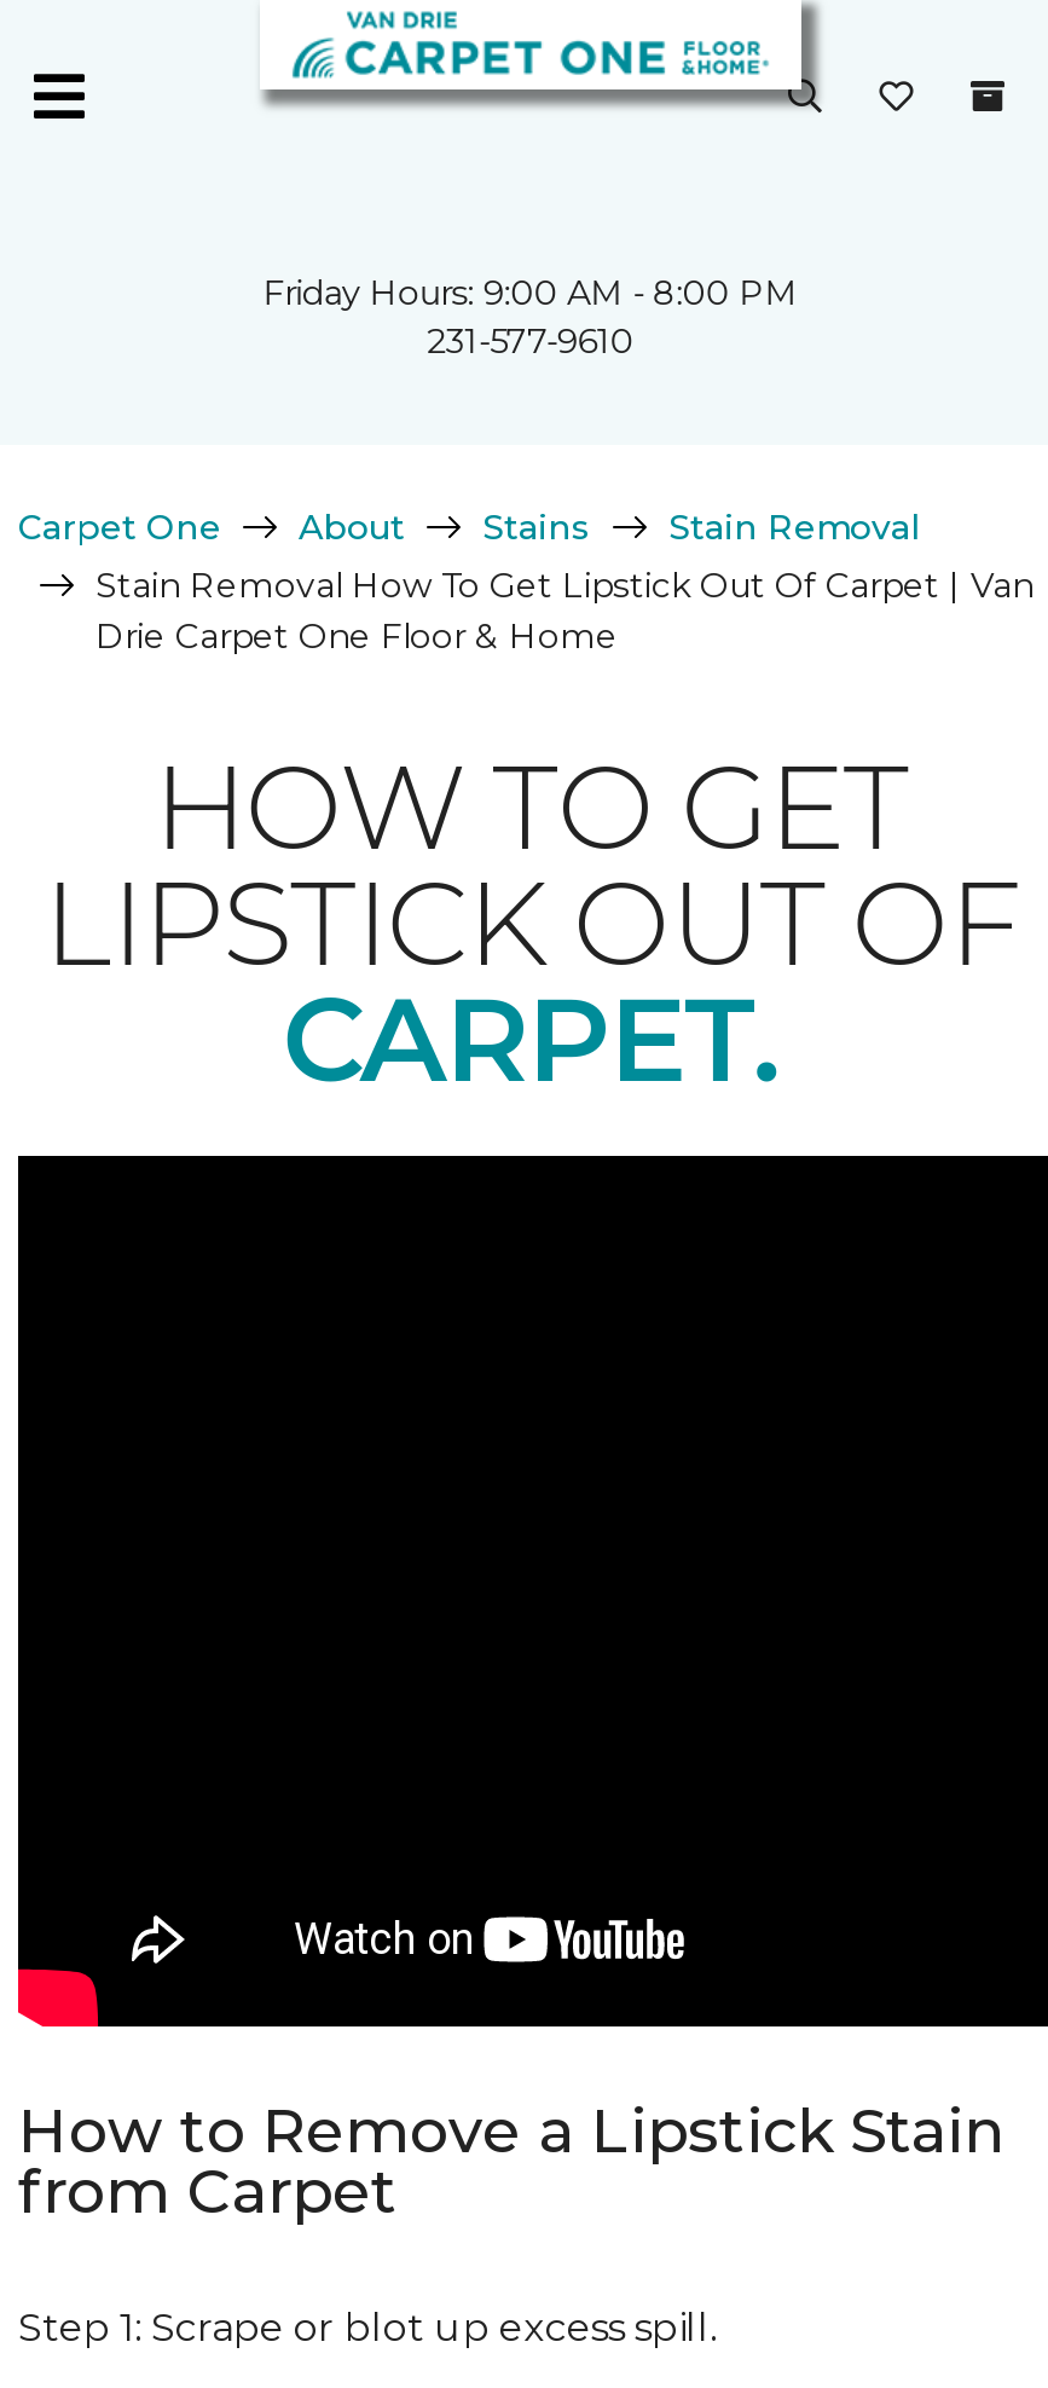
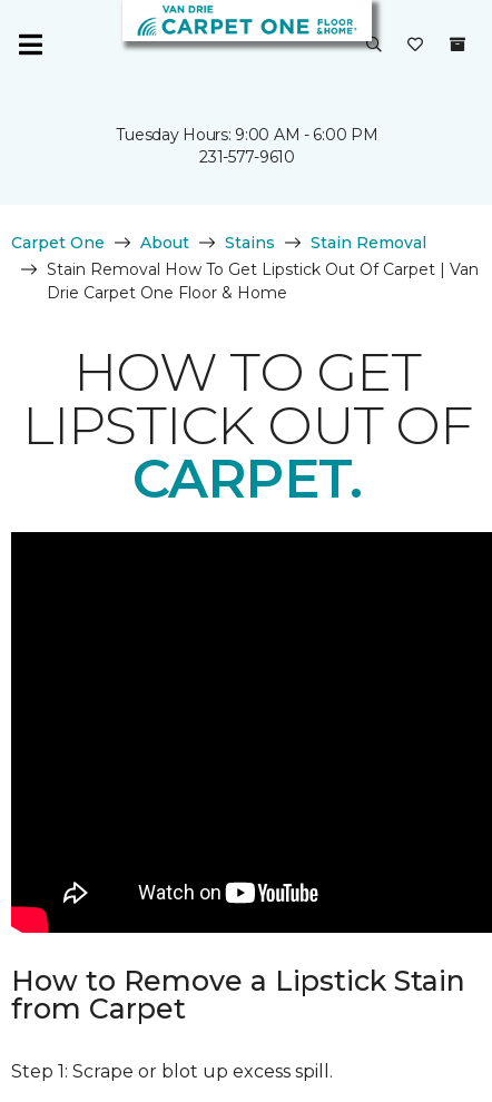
- Friday Hours: 9:00 AM - 8:00 PM
+ Tuesday Hours: 9:00 AM - 6:00 PM
